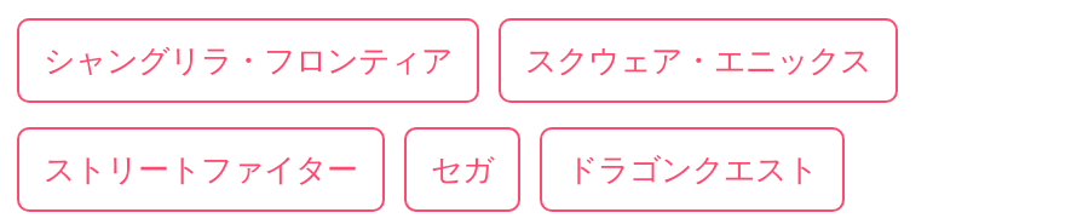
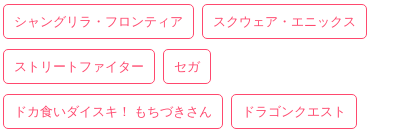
+ ドカ食いダイスキ！ もちづきさん
